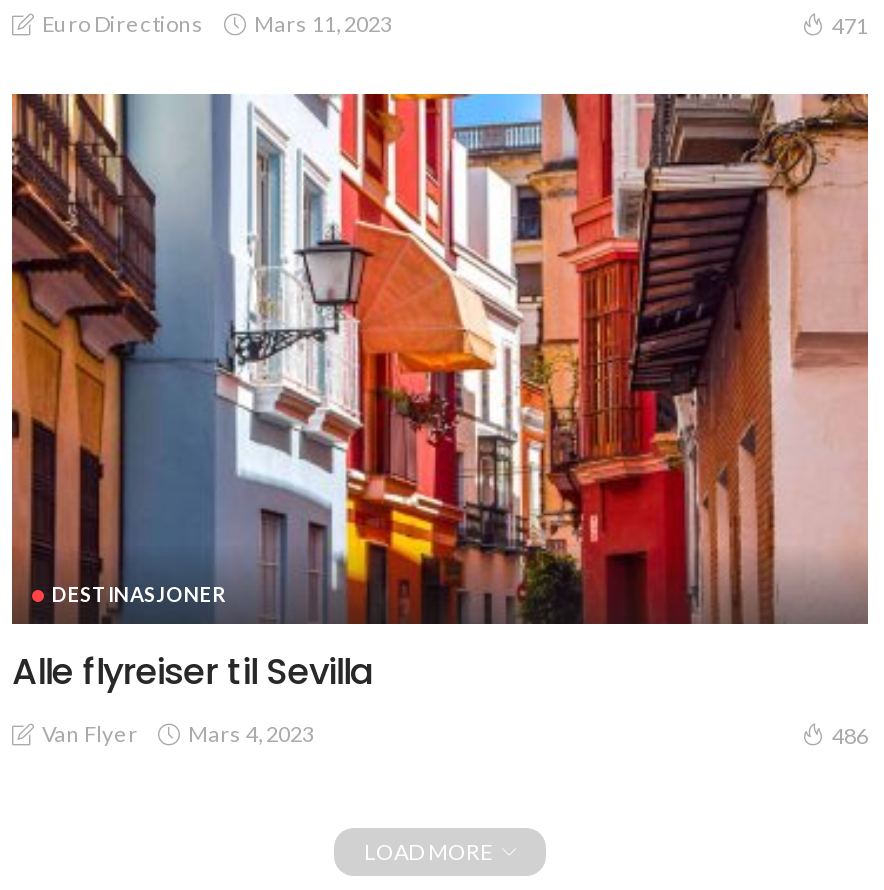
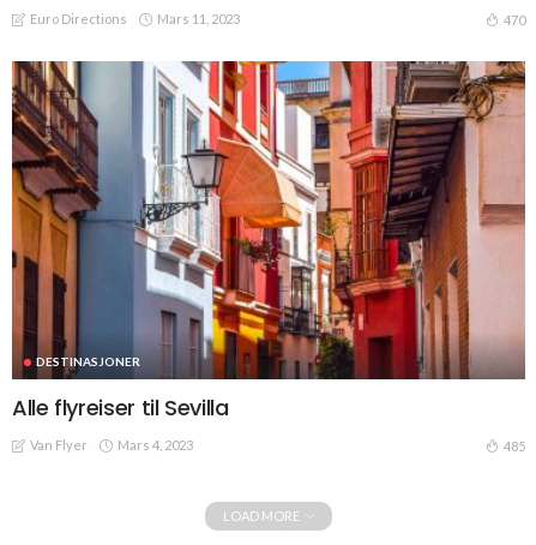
- 471
+ 470

- 486
+ 485
